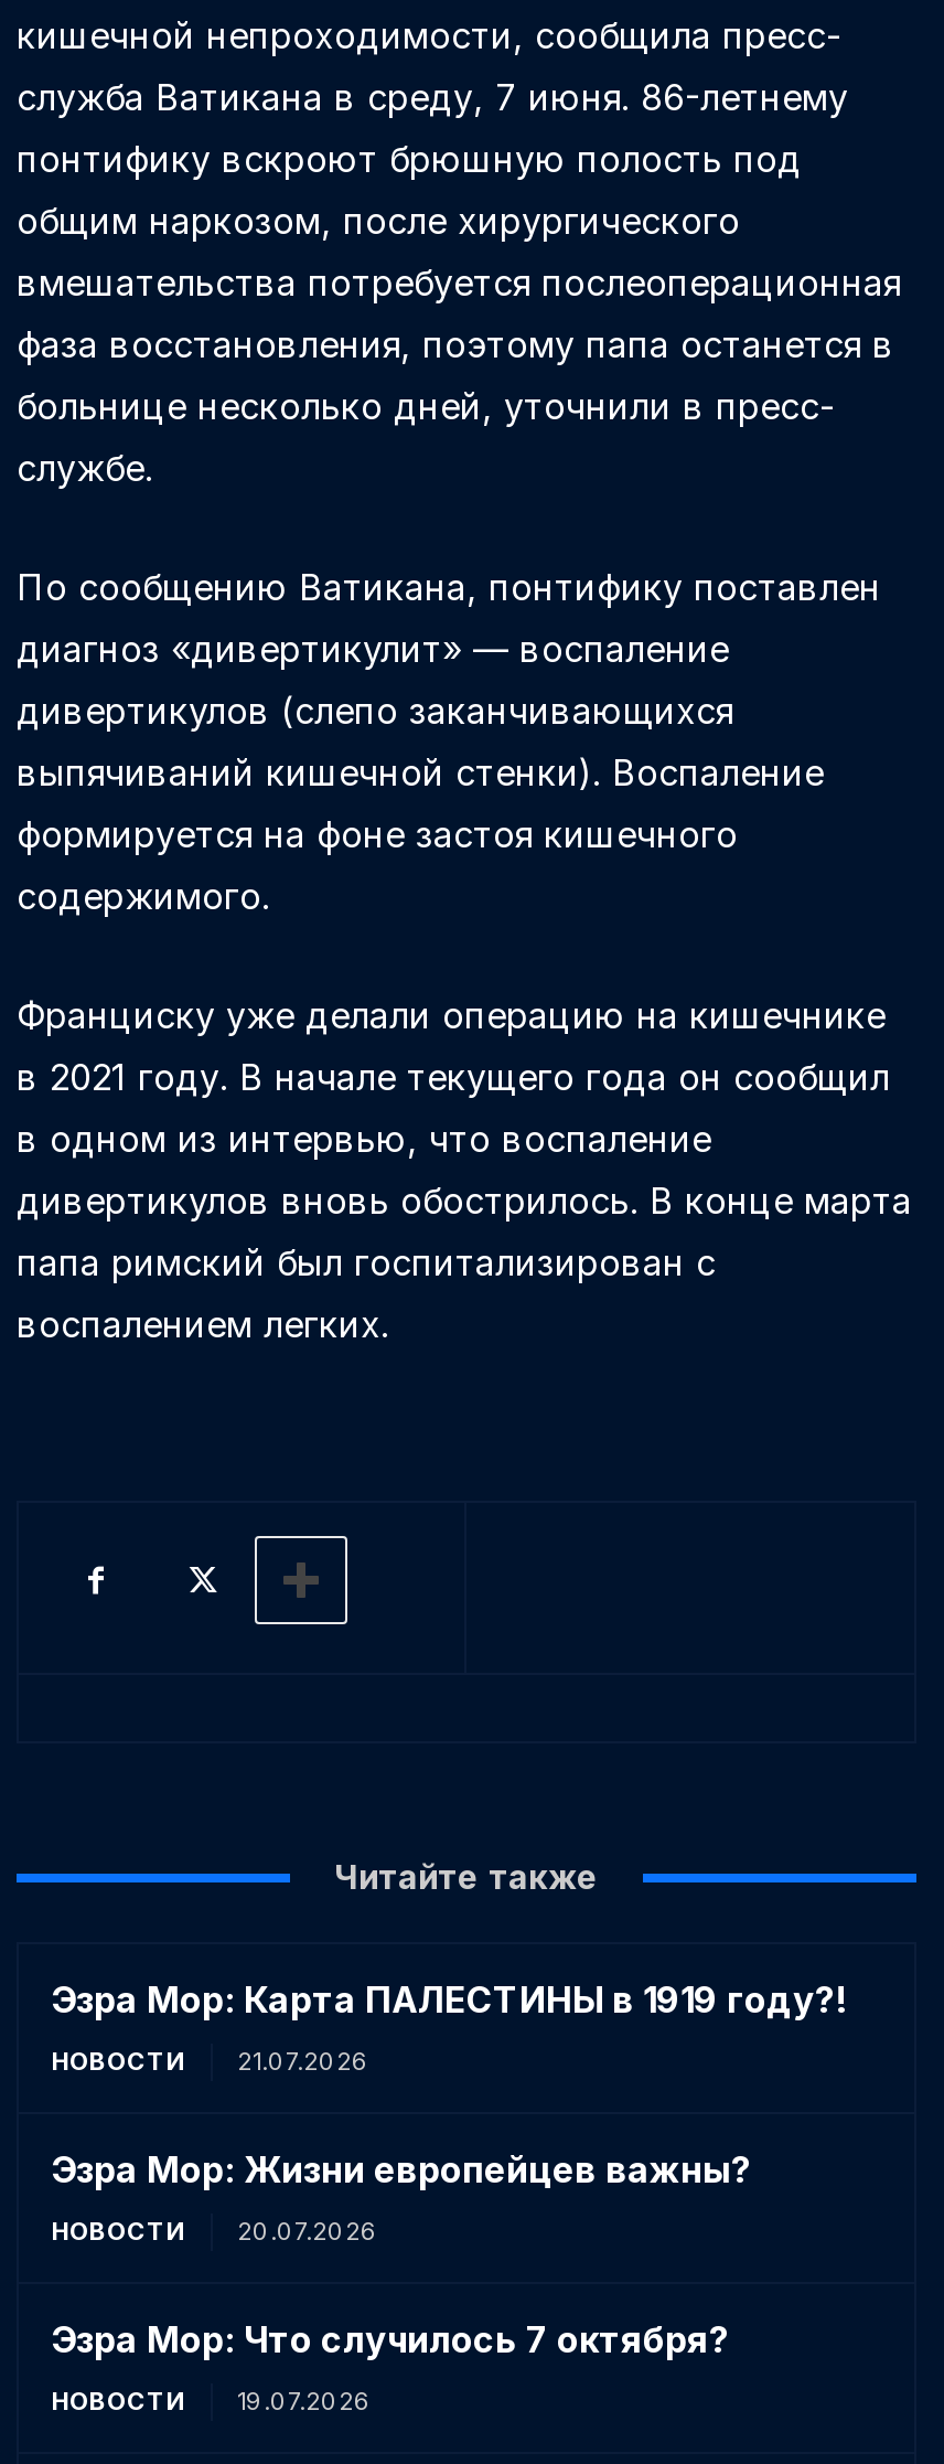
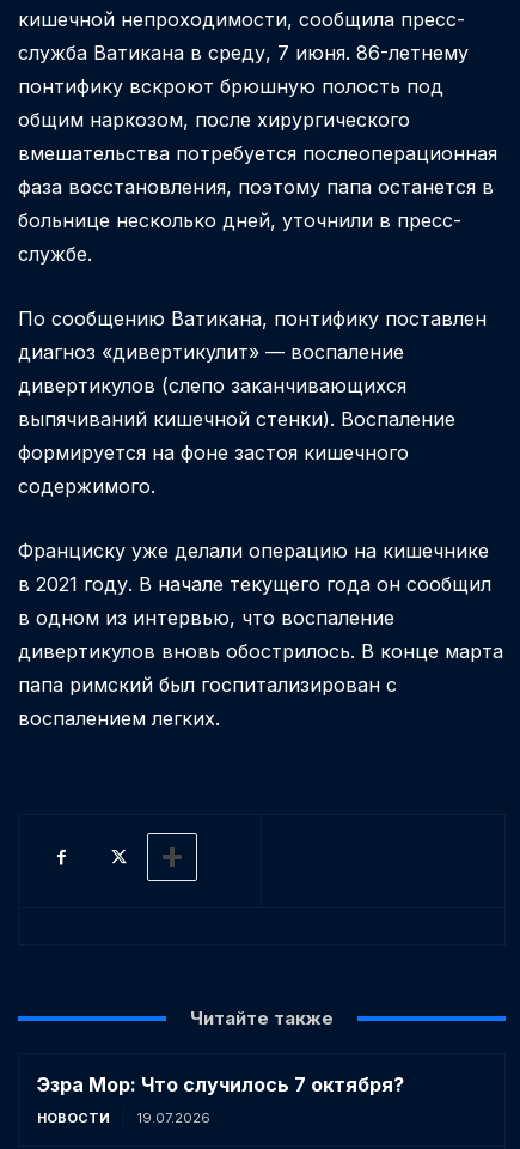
- Эзра Мор: Карта ПАЛЕСТИНЫ в 1919 году?!
- НОВОСТИ
- 21.07.2026
- Эзра Мор: Жизни европейцев важны?
- НОВОСТИ
- 20.07.2026
